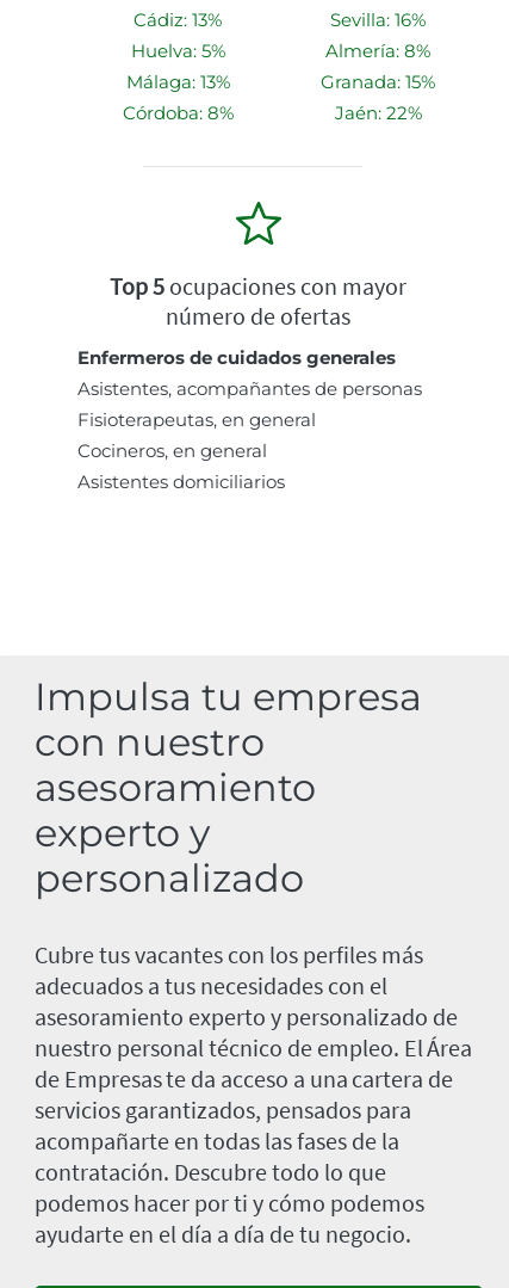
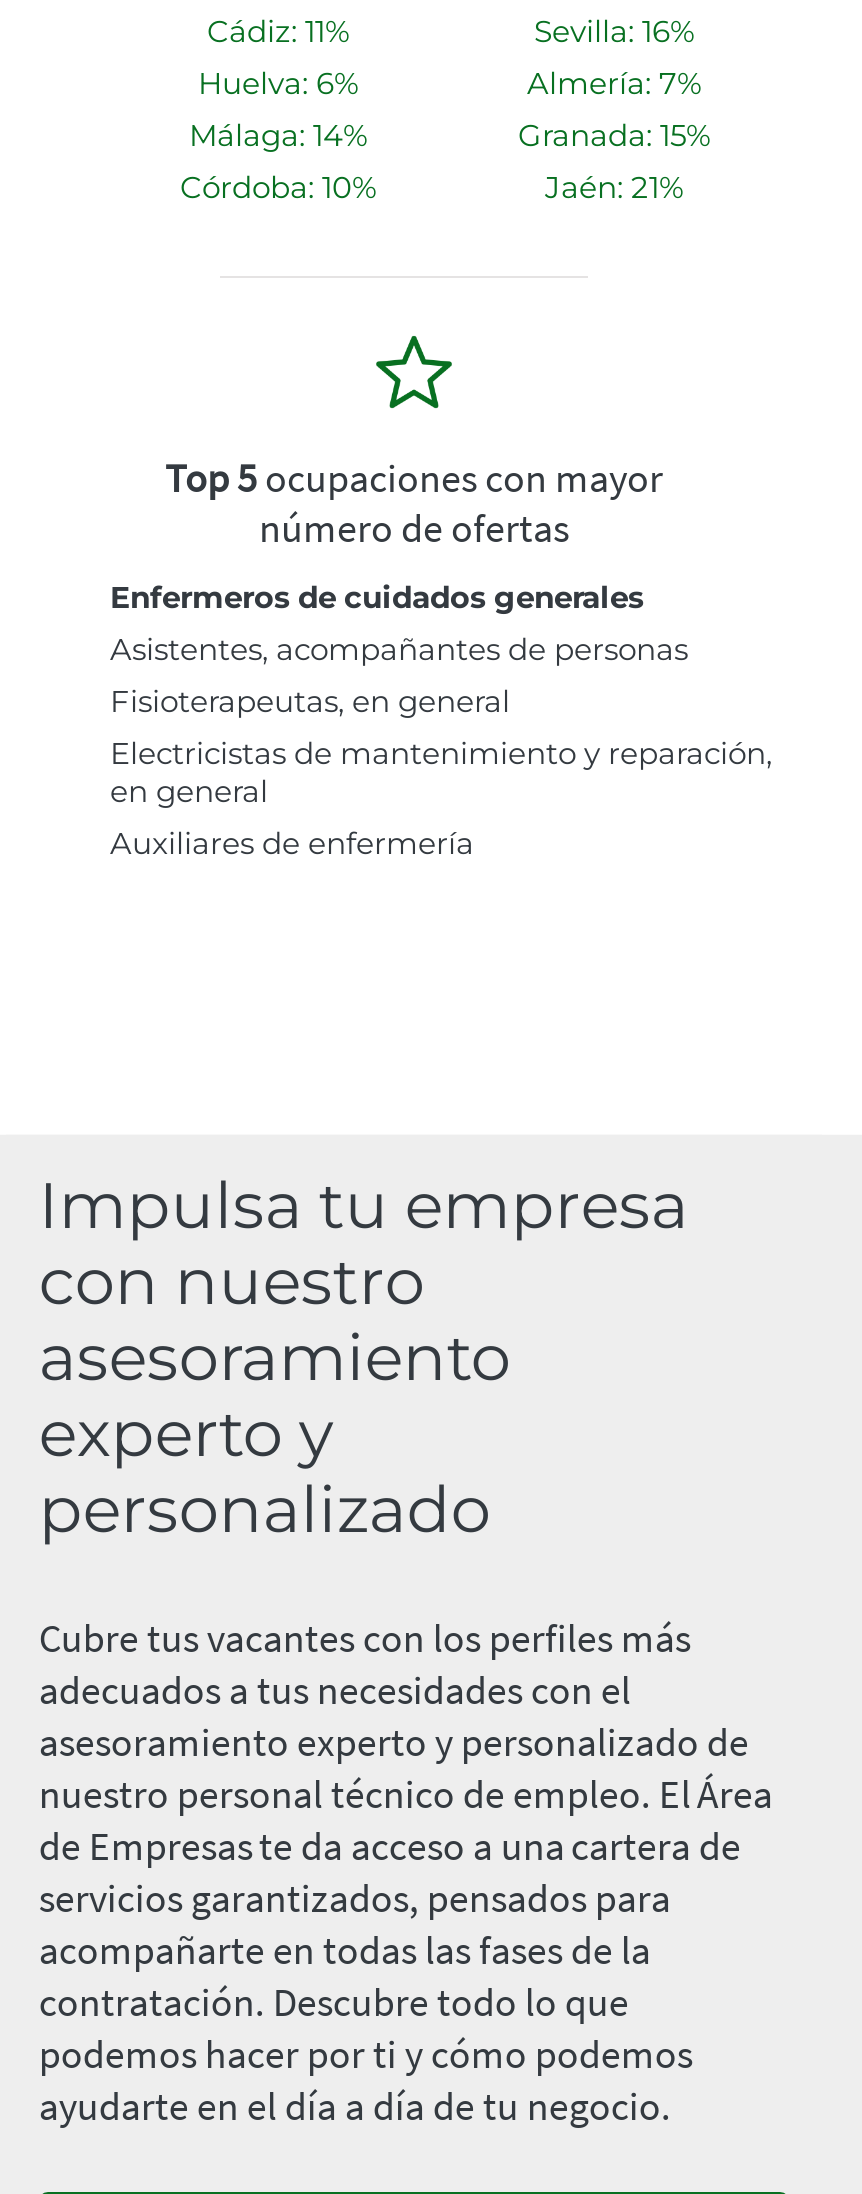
- Cádiz: 13%
+ Cádiz: 11%

- Huelva: 5%
+ Huelva: 6%

- Almería: 8%
+ Almería: 7%

- Málaga: 13%
+ Málaga: 14%

- Córdoba: 8%
+ Córdoba: 10%

- Jaén: 22%
+ Jaén: 21%

- Cocineros, en general
- Asistentes domiciliarios
+ Electricistas de mantenimiento y reparación,
+ en general
+ Auxiliares de enfermería
